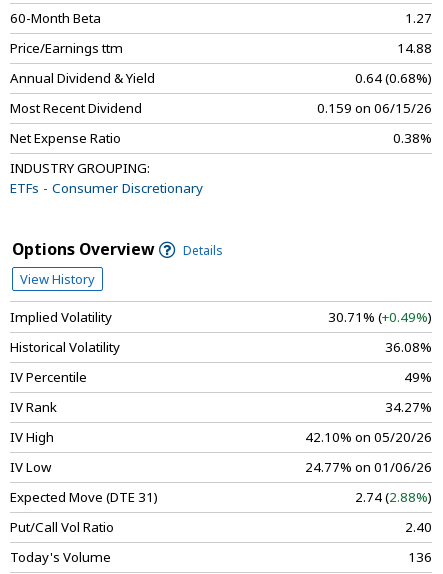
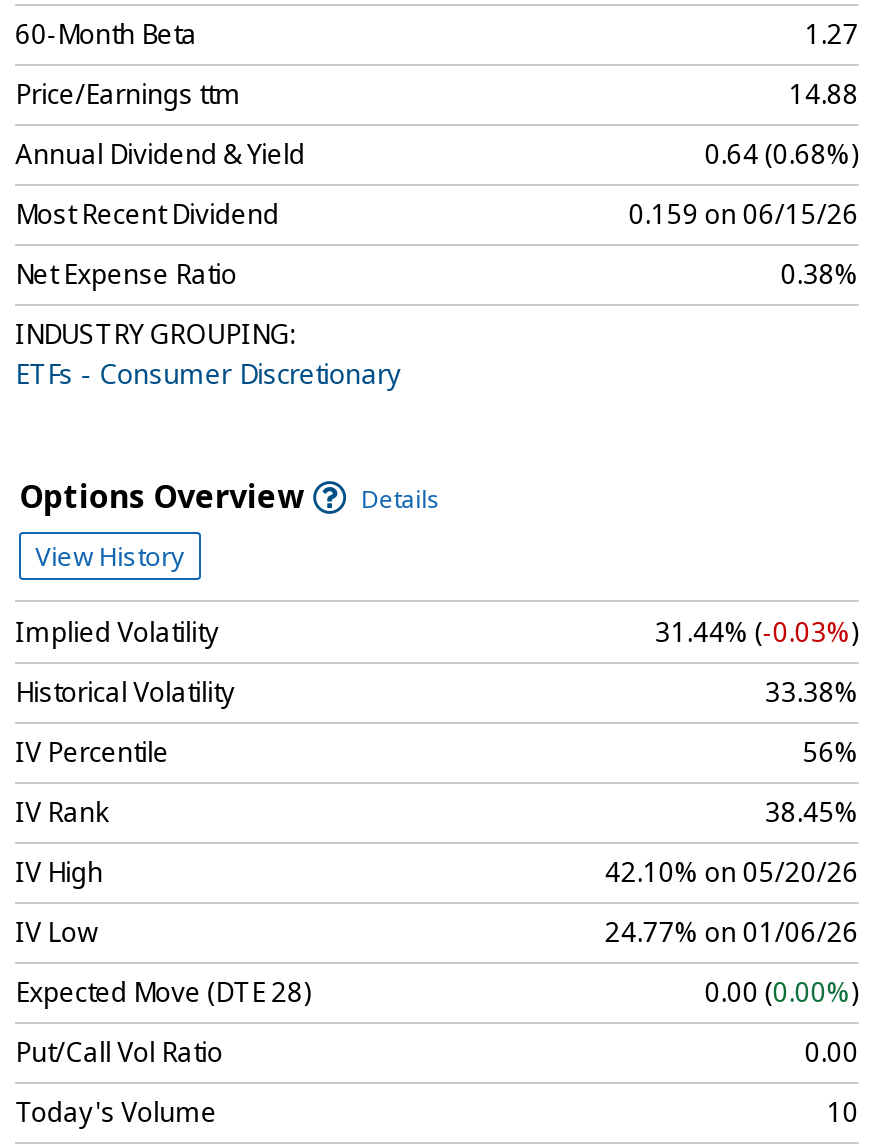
- 30.71% (+0.49%)
+ 31.44% (-0.03%)

- 36.08%
+ 33.38%

- 49%
+ 56%

- 34.27%
+ 38.45%

- Expected Move (DTE 31)
+ Expected Move (DTE 28)

- 2.74 (2.88%)
+ 0.00 (0.00%)

- 2.40
+ 0.00

- 136
+ 10
